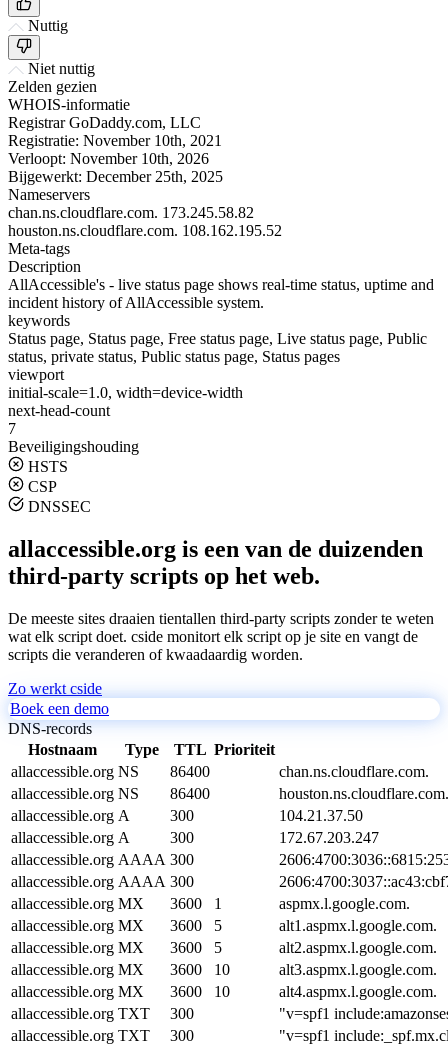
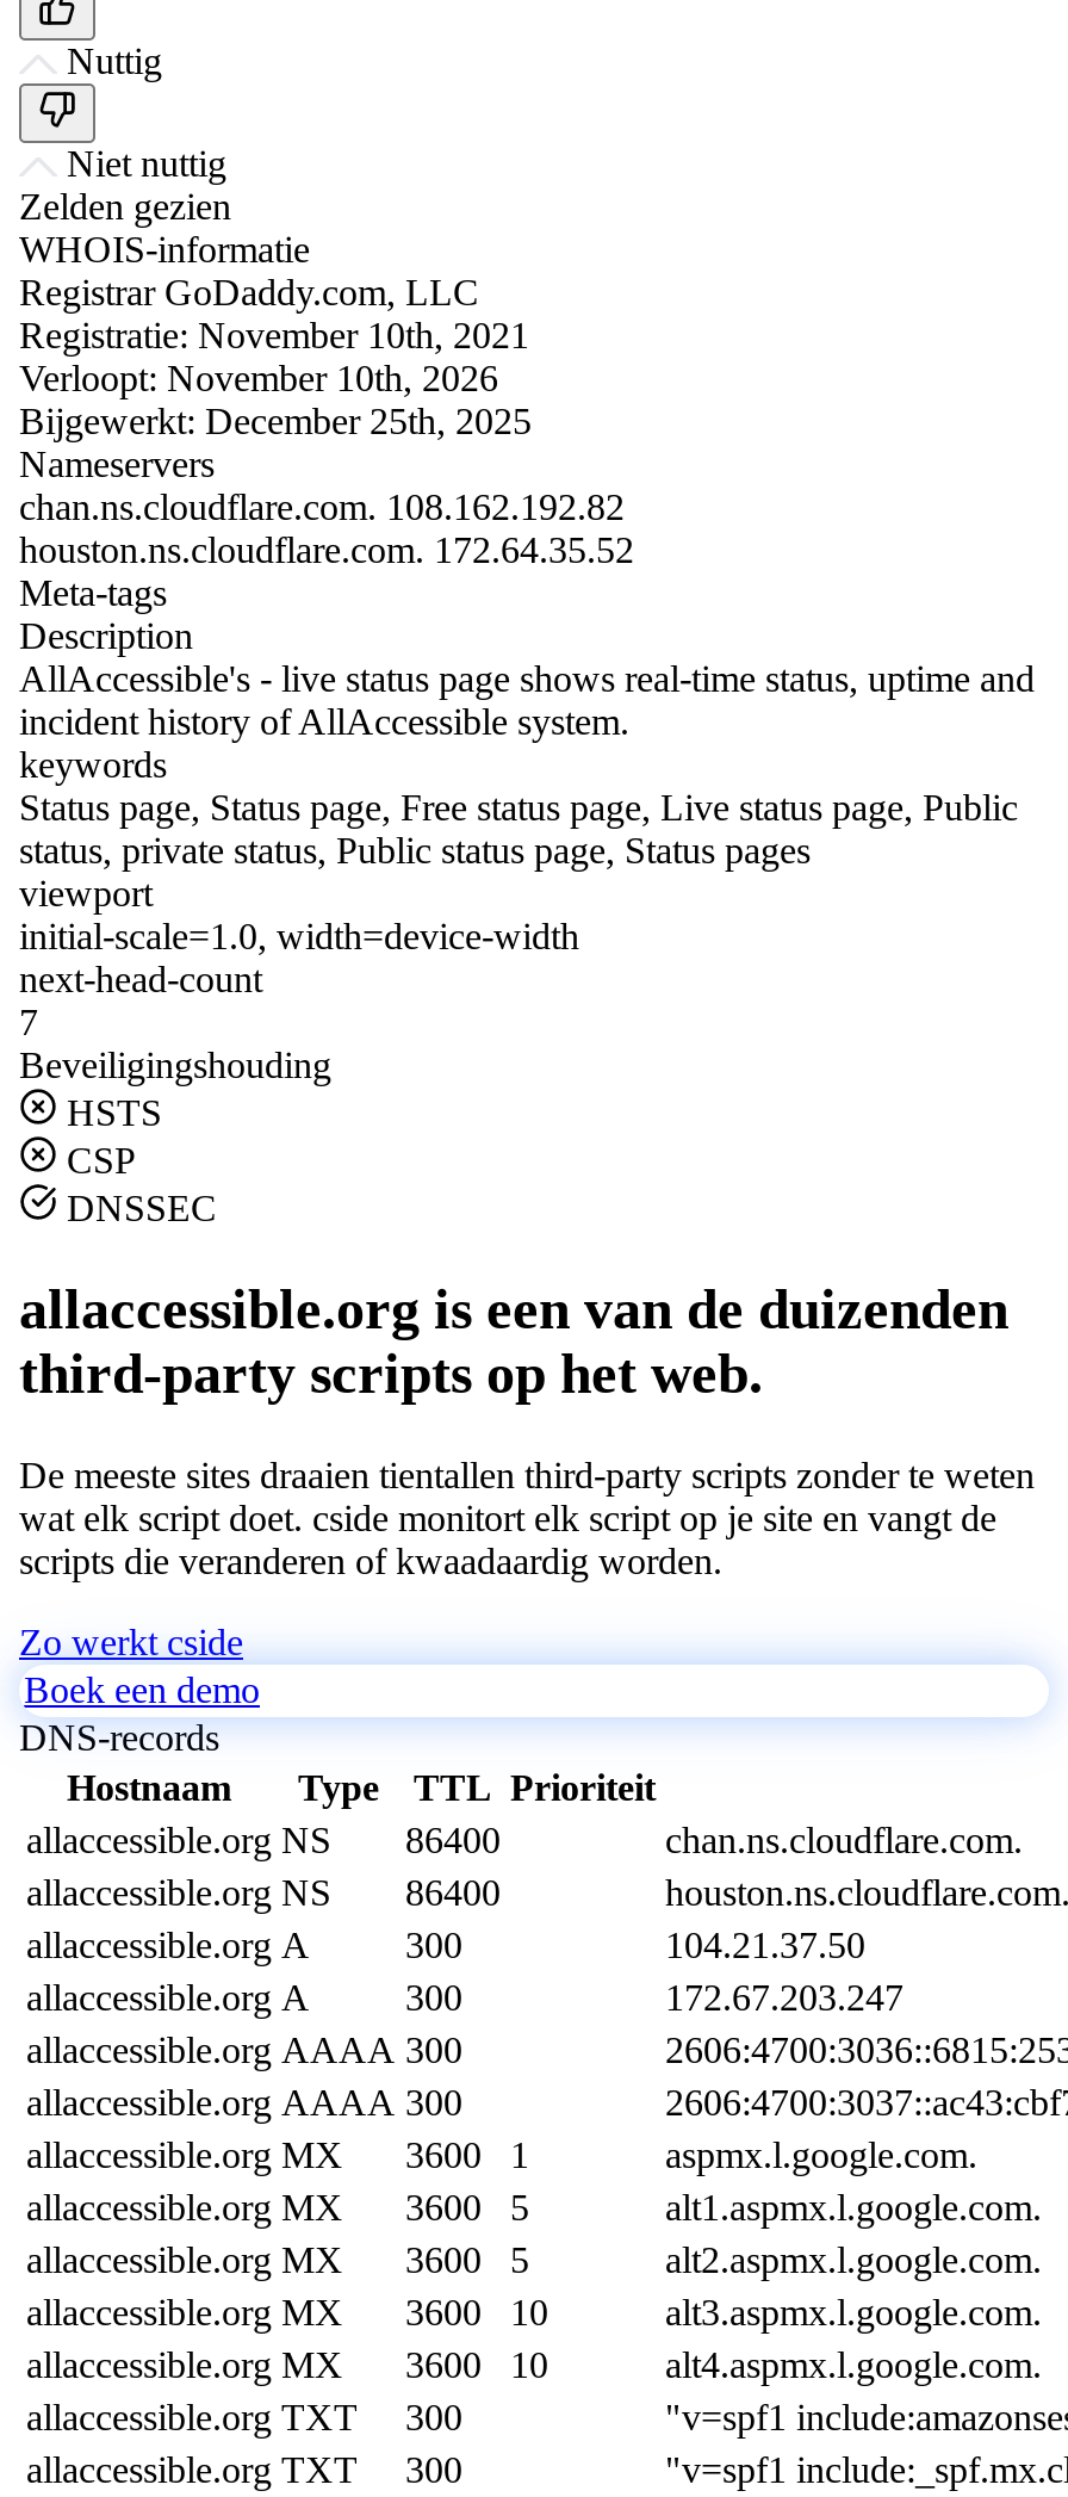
- chan.ns.cloudflare.com. 173.245.58.82
+ chan.ns.cloudflare.com. 108.162.192.82

- houston.ns.cloudflare.com. 108.162.195.52
+ houston.ns.cloudflare.com. 172.64.35.52
